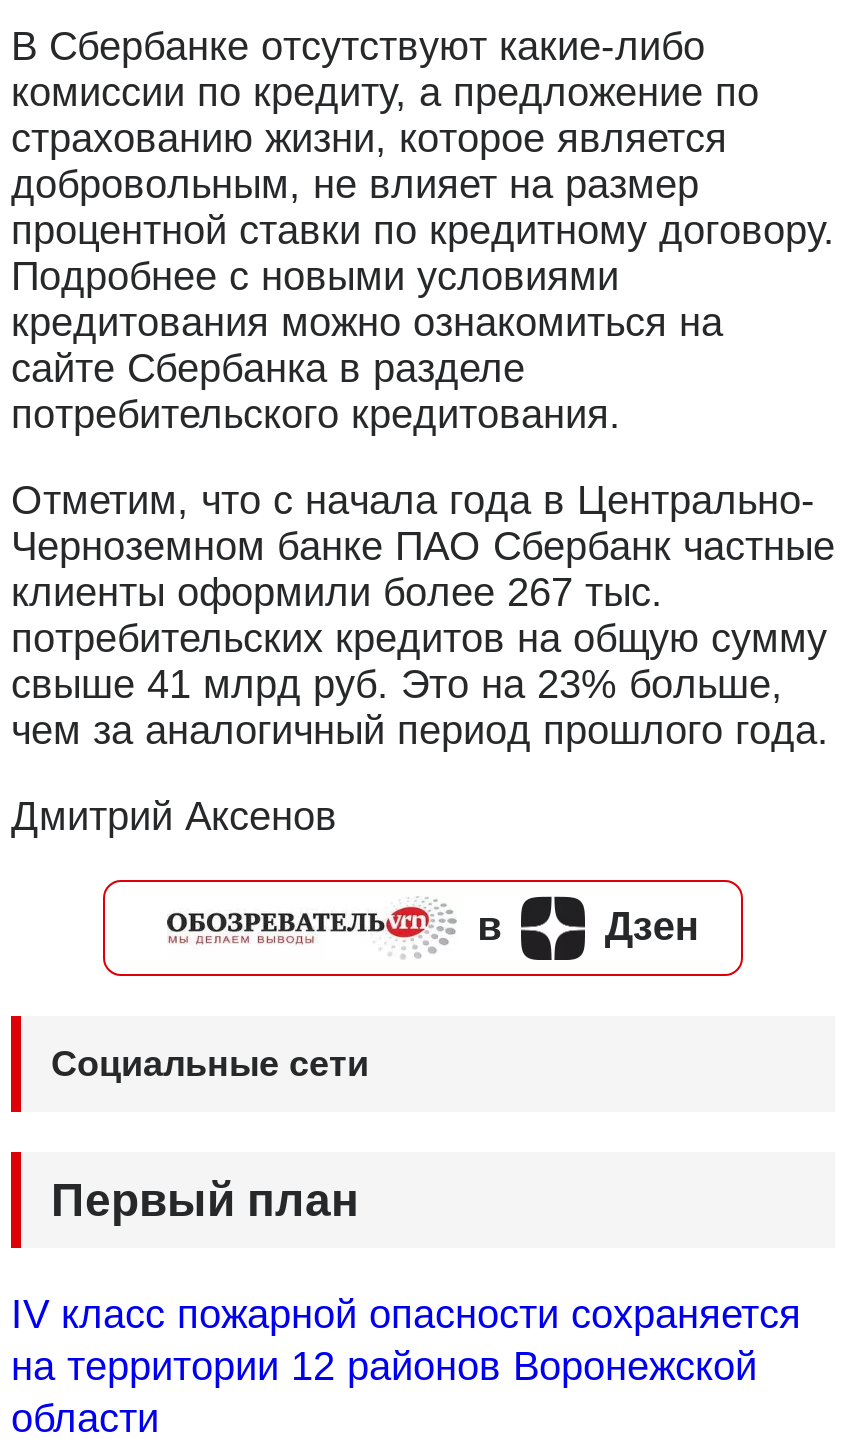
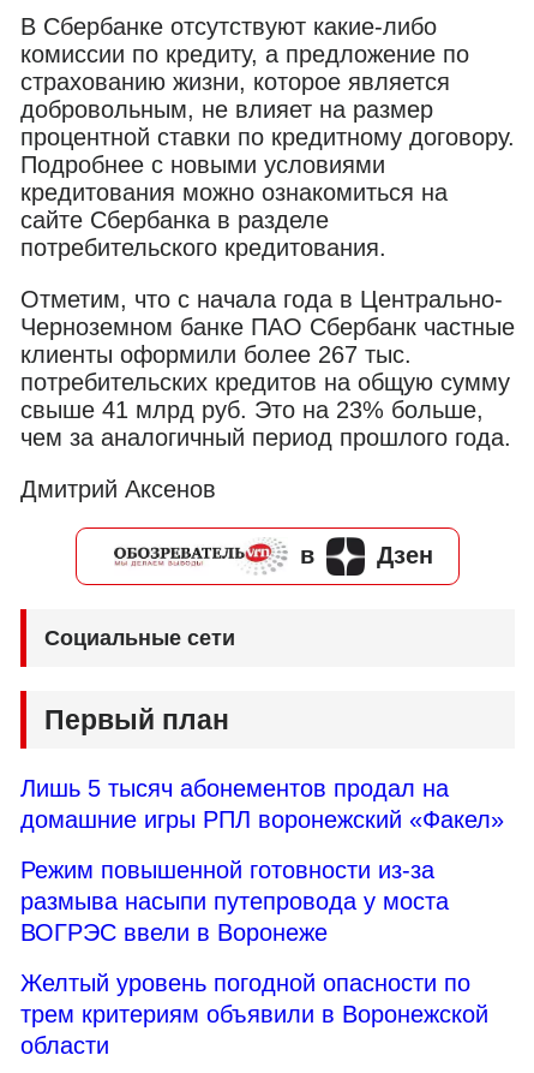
- IV класс пожарной опасности сохраняется
- на территории 12 районов Воронежской
+ Лишь 5 тысяч абонементов продал на
+ домашние игры РПЛ воронежский «Факел»
+ Режим повышенной готовности из-за
+ размыва насыпи путепровода у моста
+ ВОГРЭС ввели в Воронеже
+ Желтый уровень погодной опасности по
+ трем критериям объявили в Воронежской
